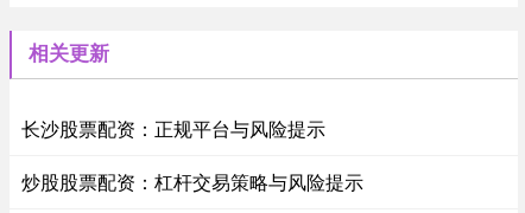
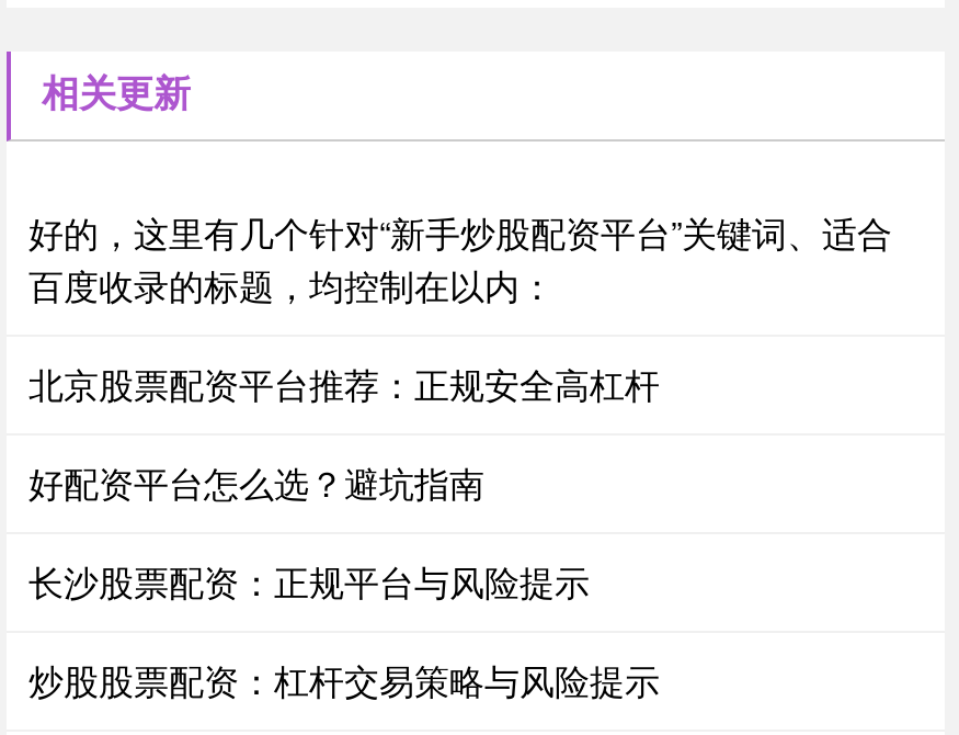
+ 好的，这里有几个针对“新手炒股配资平台”关键词、适合
+ 百度收录的标题，均控制在以内：
+ 北京股票配资平台推荐：正规安全高杠杆
+ 好配资平台怎么选？避坑指南
